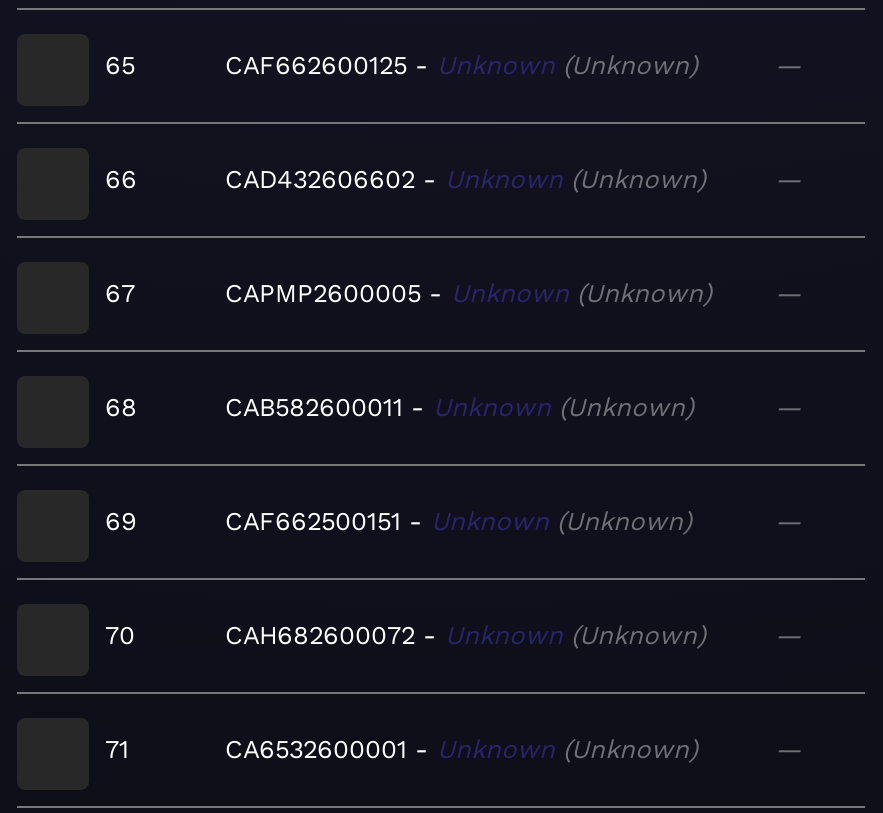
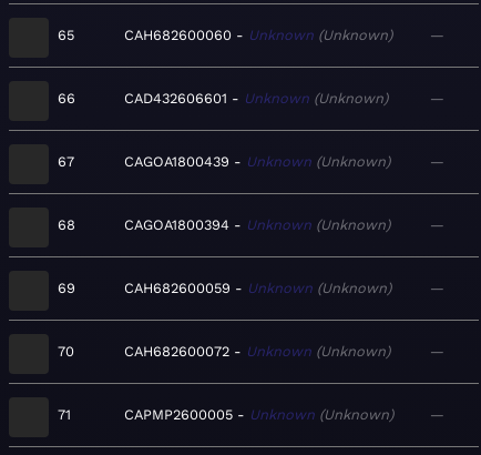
- CAF662600125
+ CAH682600060

- CAD432606602
+ CAD432606601

- CAPMP2600005
+ CAGOA1800439

- CAB582600011
+ CAGOA1800394

- CAF662500151
+ CAH682600059

- CA6532600001
+ CAPMP2600005
